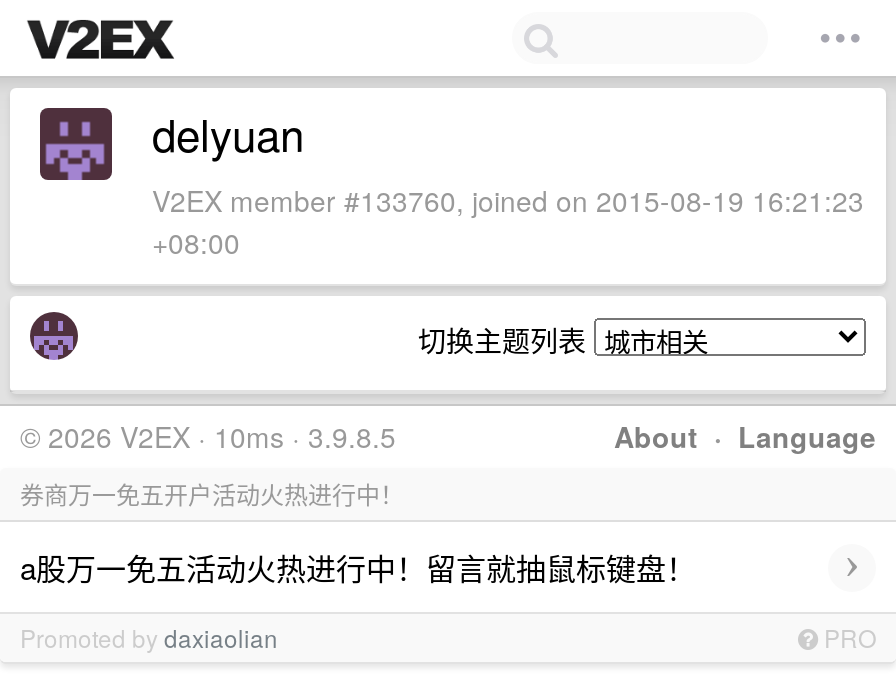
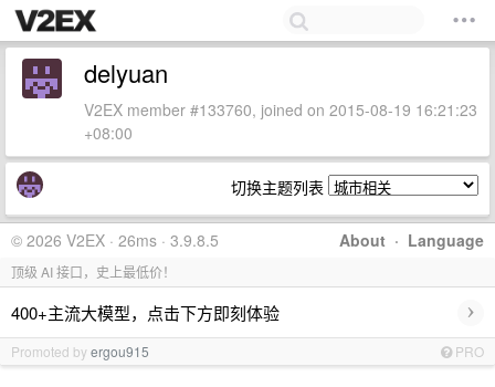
- © 2026 V2EX · 10ms · 3.9.8.5
+ © 2026 V2EX · 26ms · 3.9.8.5

- 券商万一免五开户活动火热进行中！
+ 顶级 AI 接口，史上最低价！

- a股万一免五活动火热进行中！留言就抽鼠标键盘！
+ 400+主流大模型，点击下方即刻体验

- Promoted by daxiaolian
+ Promoted by ergou915
